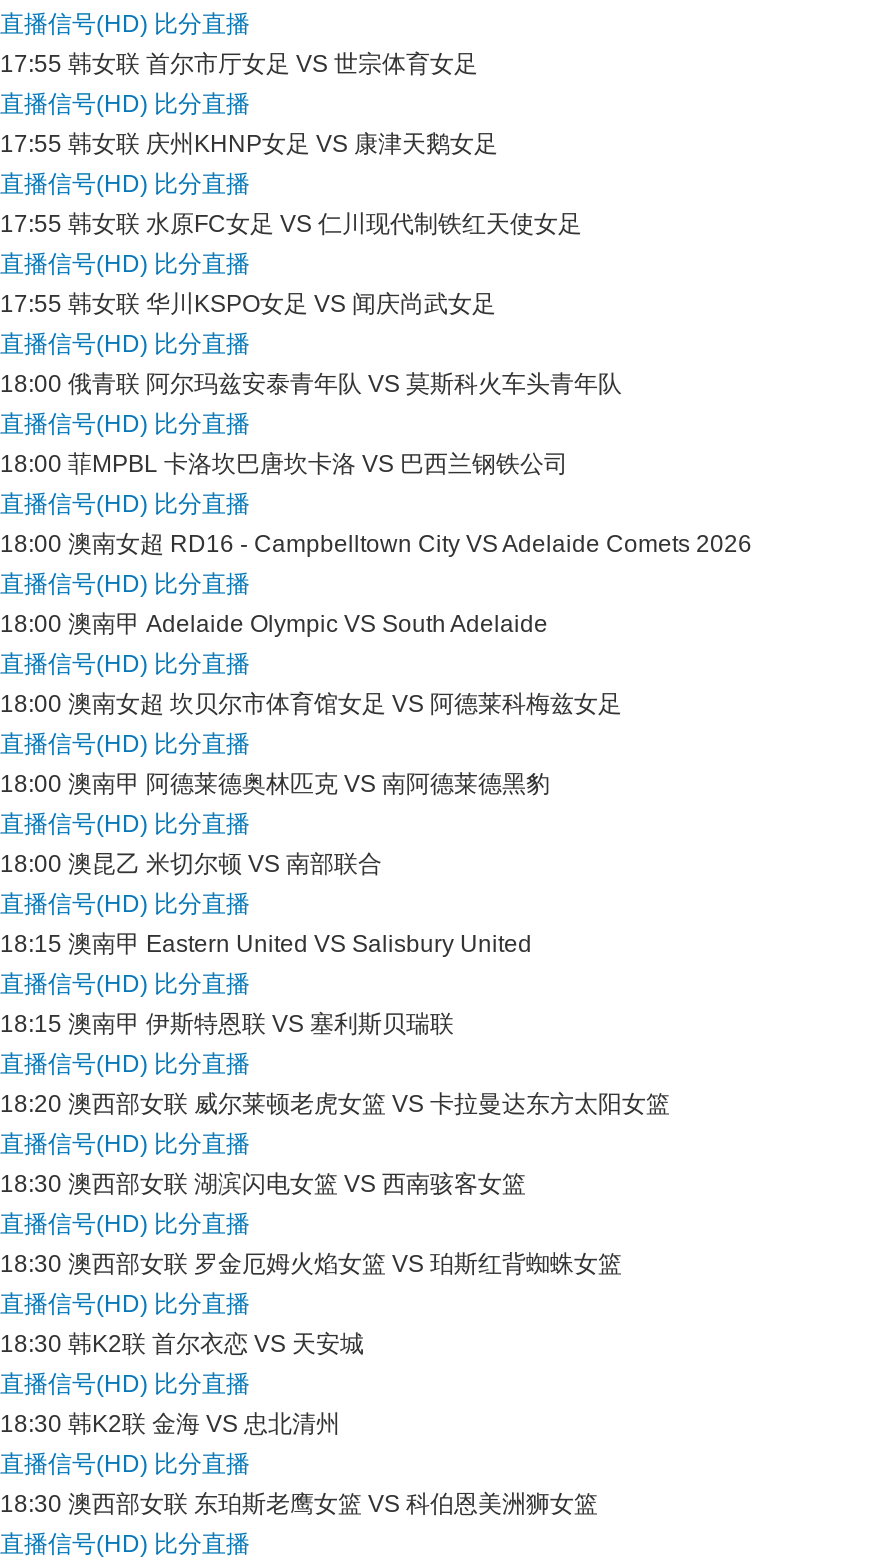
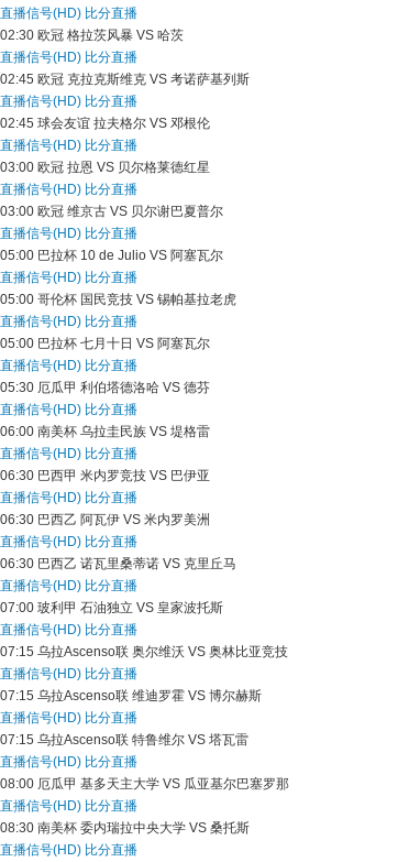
- 17:55 韩女联首尔市厅女足 VS 世宗体育女足
+ 02:30 欧冠格拉茨风暴 VS 哈茨

- 17:55 韩女联庆州KHNP女足 VS 康津天鹅女足
+ 02:45 欧冠克拉克斯维克 VS 考诺萨基列斯

- 17:55 韩女联水原FC女足 VS 仁川现代制铁红天使女足
+ 02:45 球会友谊拉夫格尔 VS 邓根伦

- 17:55 韩女联华川KSPO女足 VS 闻庆尚武女足
+ 03:00 欧冠拉恩 VS 贝尔格莱德红星

- 18:00 俄青联阿尔玛兹安泰青年队 VS 莫斯科火车头青年队
+ 03:00 欧冠维京古 VS 贝尔谢巴夏普尔

- 18:00 菲MPBL卡洛坎巴唐坎卡洛 VS 巴西兰钢铁公司
+ 05:00 巴拉杯10 de Julio VS 阿塞瓦尔

- 18:00 澳南女超RD16 - Campbelltown City VS Adelaide Comets 2026
+ 05:00 哥伦杯国民竞技 VS 锡帕基拉老虎

- 18:00 澳南甲Adelaide Olympic VS South Adelaide
+ 05:00 巴拉杯七月十日 VS 阿塞瓦尔

- 18:00 澳南女超坎贝尔市体育馆女足 VS 阿德莱科梅兹女足
+ 05:30 厄瓜甲利伯塔德洛哈 VS 德芬

- 18:00 澳南甲阿德莱德奥林匹克 VS 南阿德莱德黑豹
+ 06:00 南美杯乌拉圭民族 VS 堤格雷

- 18:00 澳昆乙米切尔顿 VS 南部联合
+ 06:30 巴西甲米内罗竞技 VS 巴伊亚

- 18:15 澳南甲Eastern United VS Salisbury United
+ 06:30 巴西乙阿瓦伊 VS 米内罗美洲

- 18:15 澳南甲伊斯特恩联 VS 塞利斯贝瑞联
+ 06:30 巴西乙诺瓦里桑蒂诺 VS 克里丘马

- 18:20 澳西部女联威尔莱顿老虎女篮 VS 卡拉曼达东方太阳女篮
+ 07:00 玻利甲石油独立 VS 皇家波托斯

- 18:30 澳西部女联湖滨闪电女篮 VS 西南骇客女篮
+ 07:15 乌拉Ascenso联奥尔维沃 VS 奥林比亚竞技

- 18:30 澳西部女联罗金厄姆火焰女篮 VS 珀斯红背蜘蛛女篮
+ 07:15 乌拉Ascenso联维迪罗霍 VS 博尔赫斯

- 18:30 韩K2联首尔衣恋 VS 天安城
+ 07:15 乌拉Ascenso联特鲁维尔 VS 塔瓦雷

- 18:30 韩K2联金海 VS 忠北清州
+ 08:00 厄瓜甲基多天主大学 VS 瓜亚基尔巴塞罗那

- 18:30 澳西部女联东珀斯老鹰女篮 VS 科伯恩美洲狮女篮
+ 08:30 南美杯委内瑞拉中央大学 VS 桑托斯
